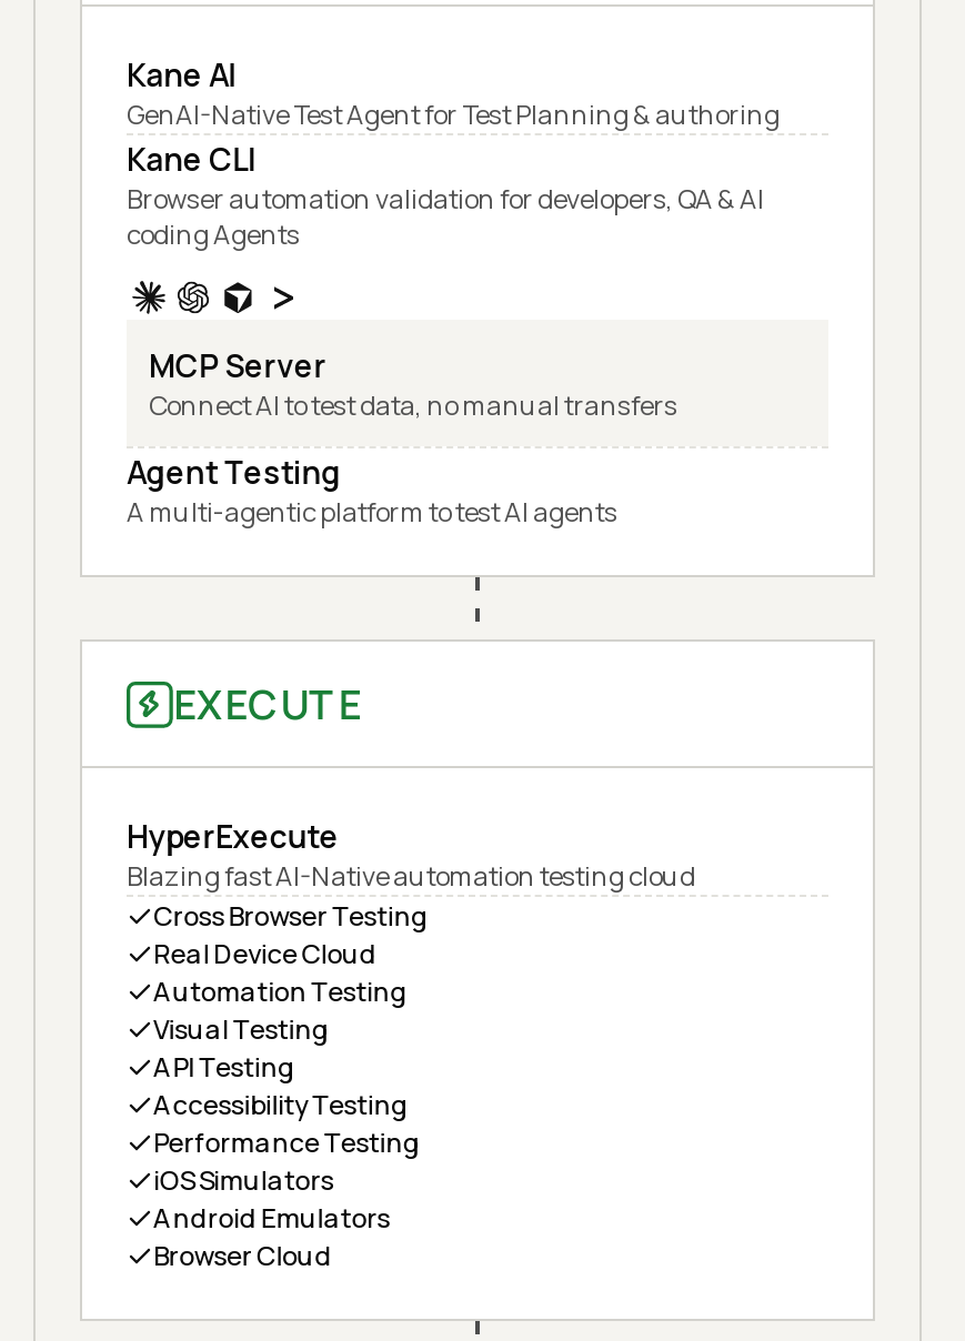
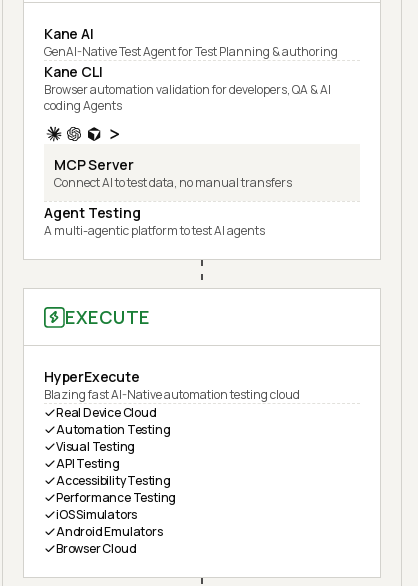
- Cross Browser Testing
